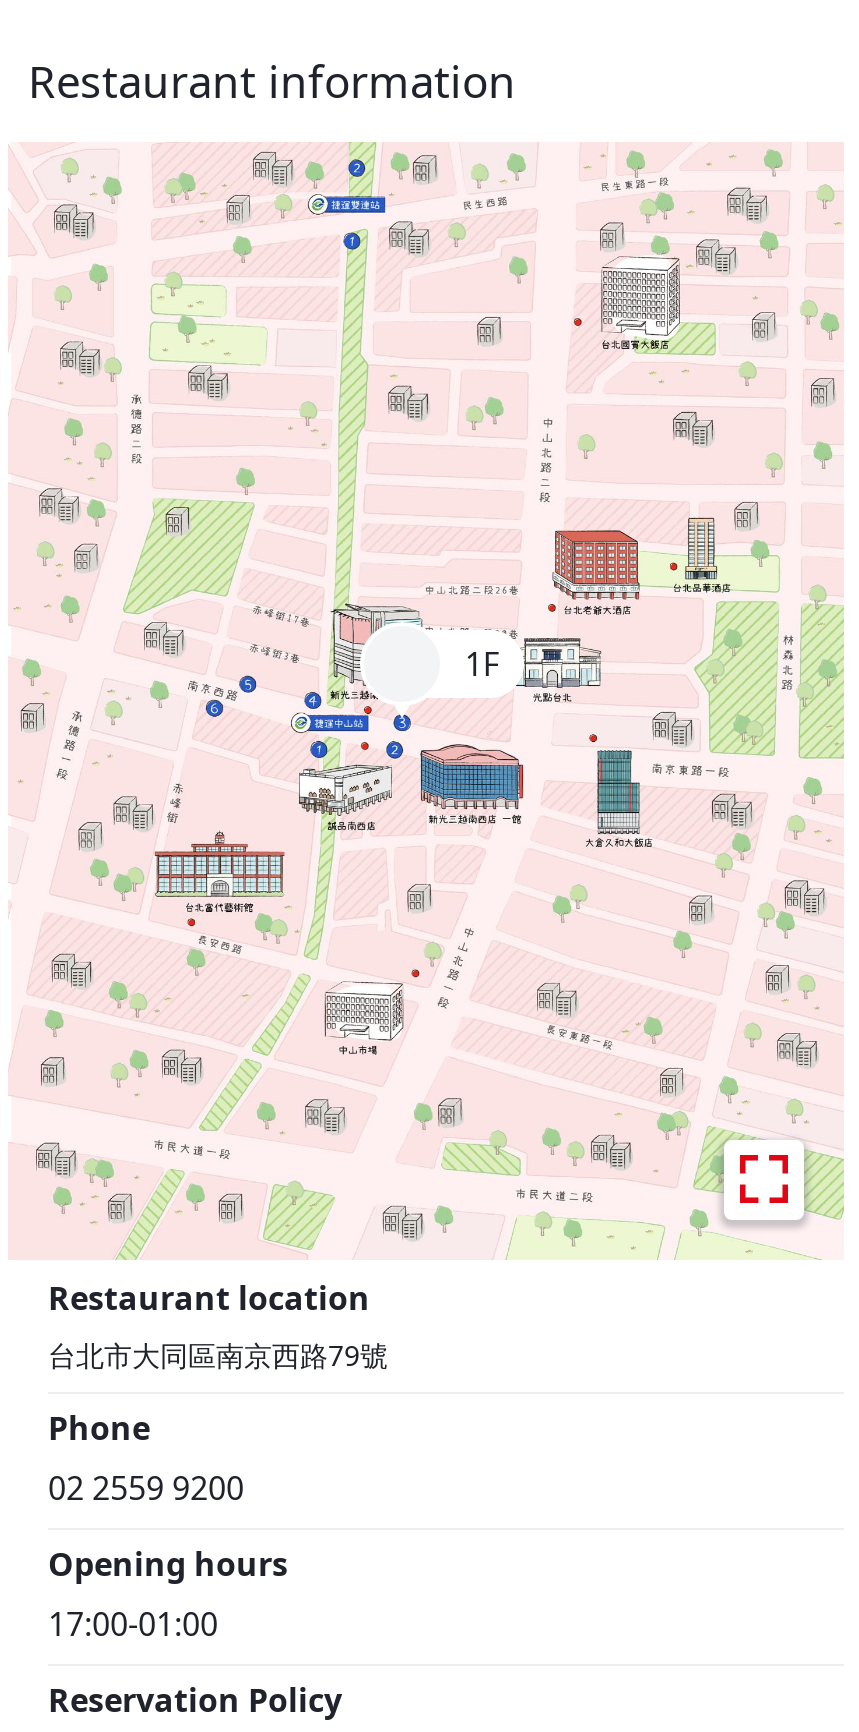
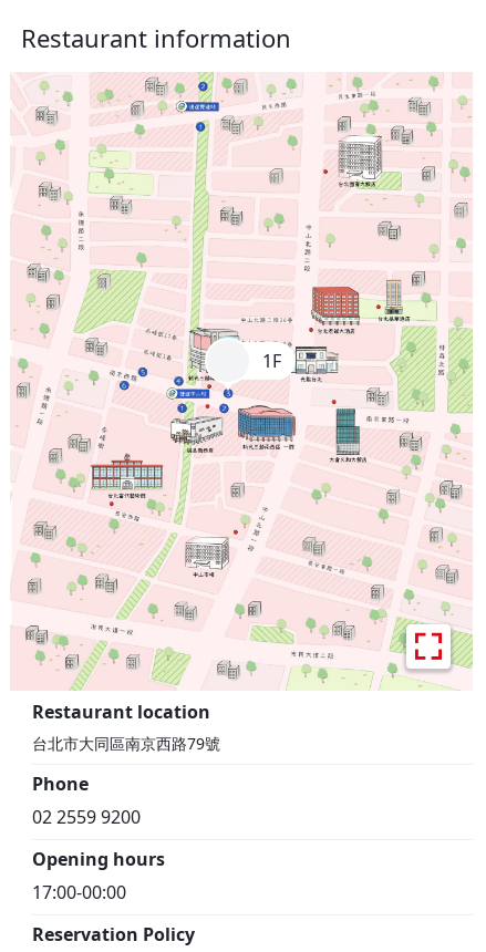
- 17:00-01:00
+ 17:00-00:00
